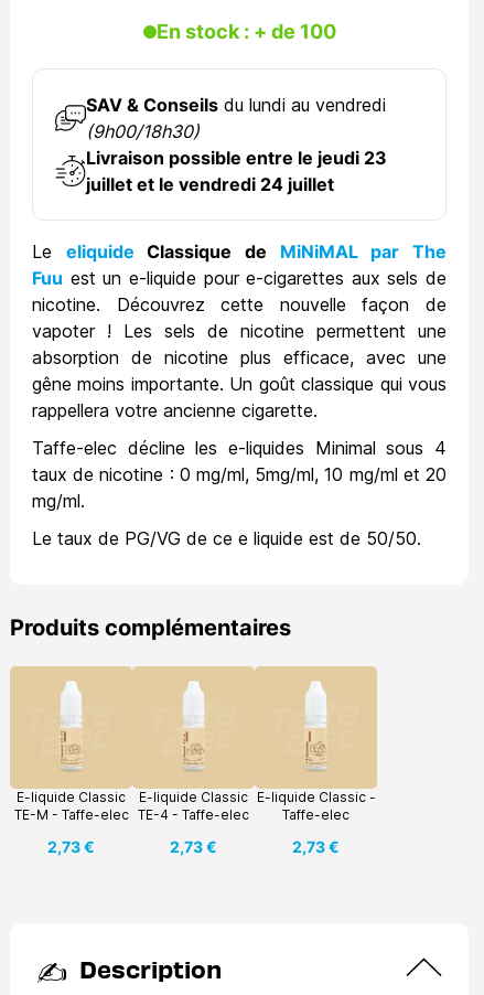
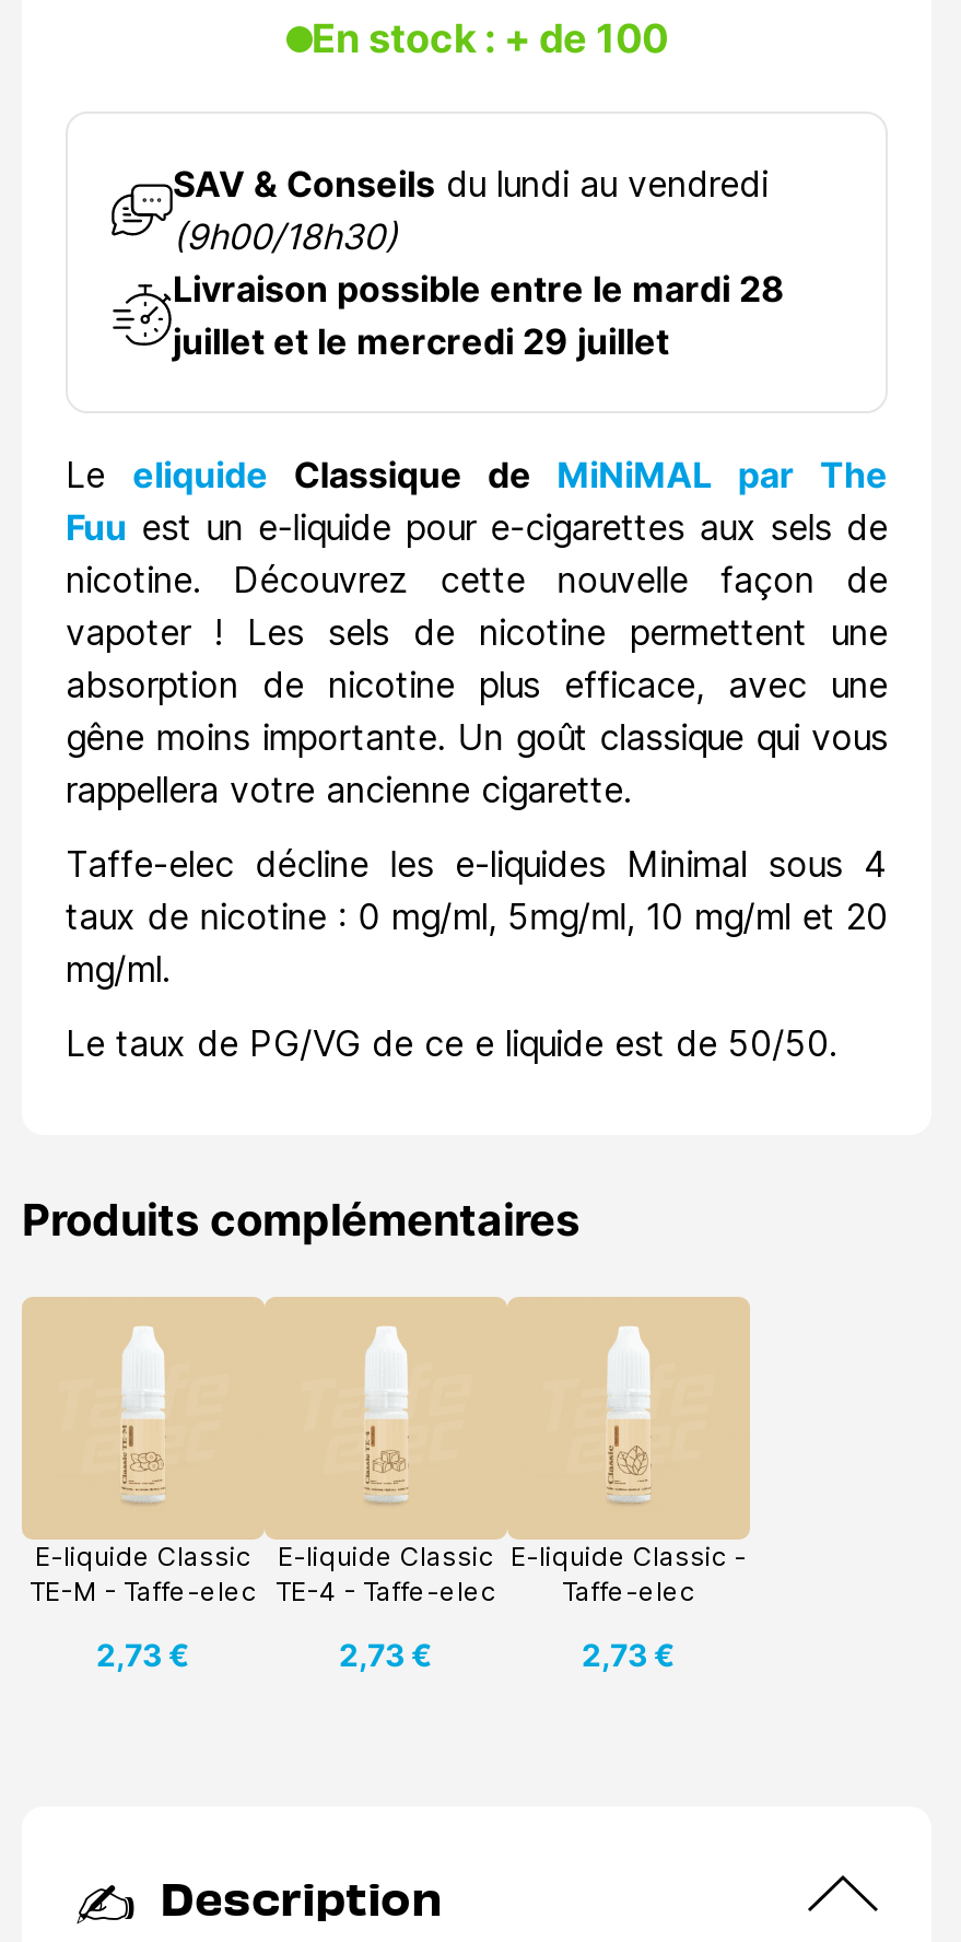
- Livraison possible entre le jeudi 23
+ Livraison possible entre le mardi 28

- juillet et le vendredi 24 juillet
+ juillet et le mercredi 29 juillet
